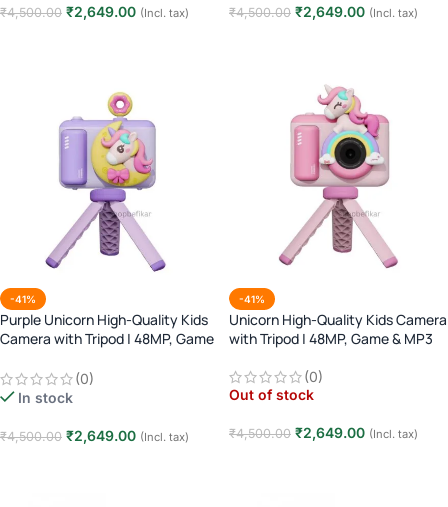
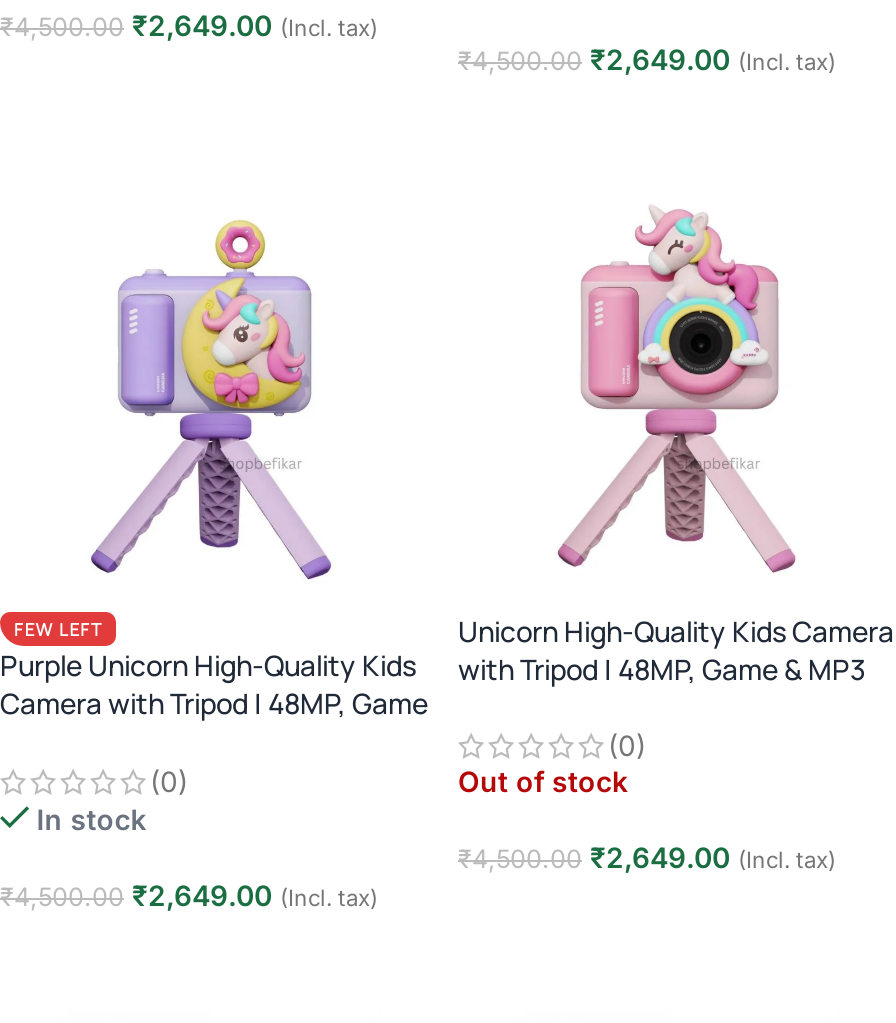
- -41%
+ FEW LEFT

- -41%
